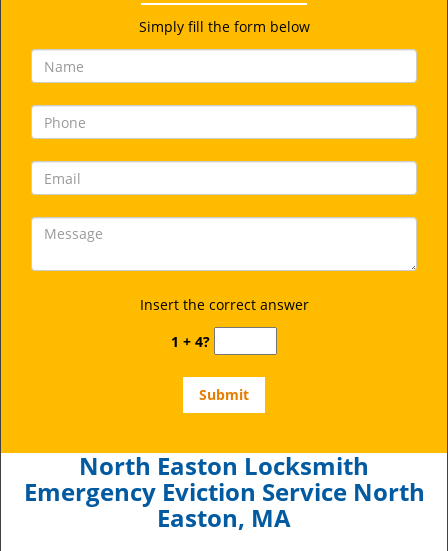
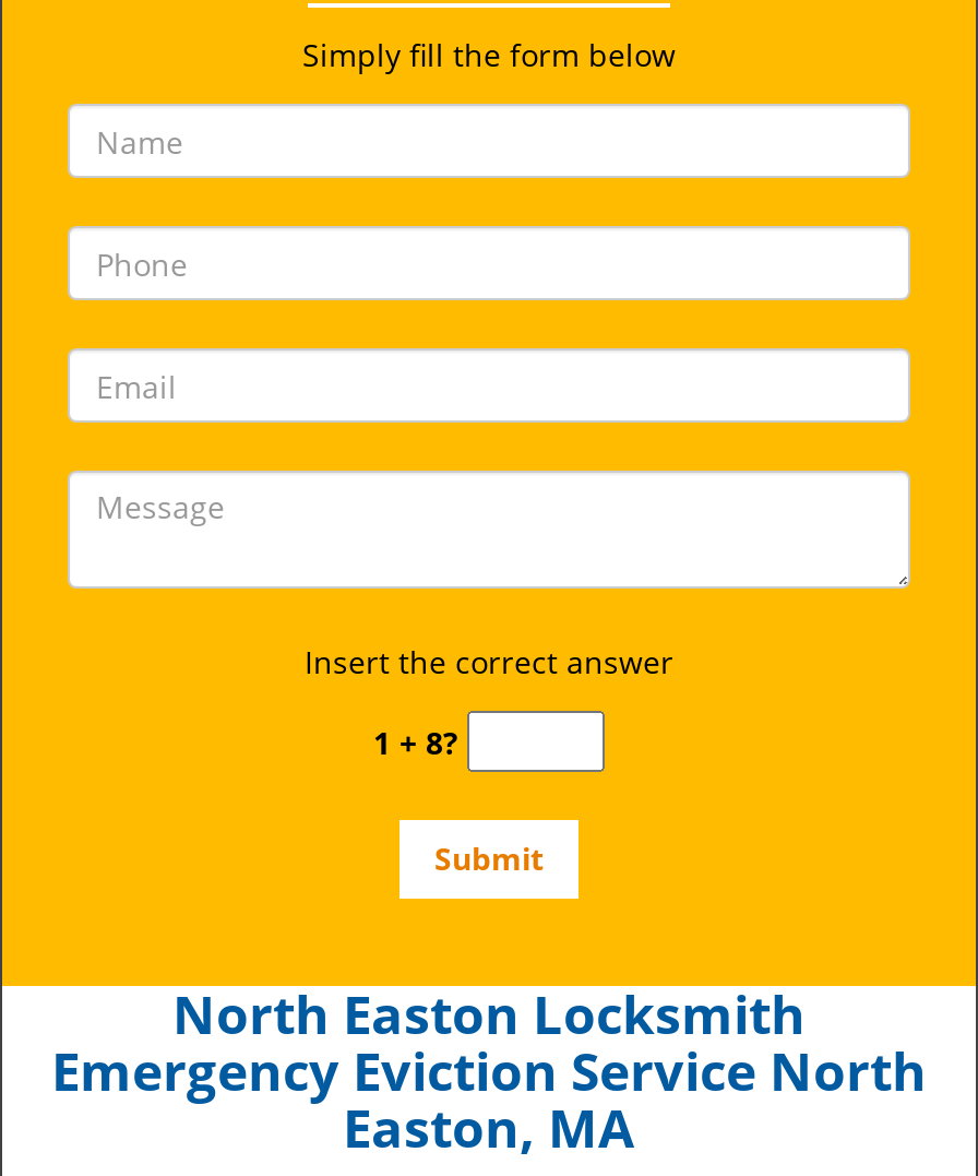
- 1 + 4?
+ 1 + 8?
